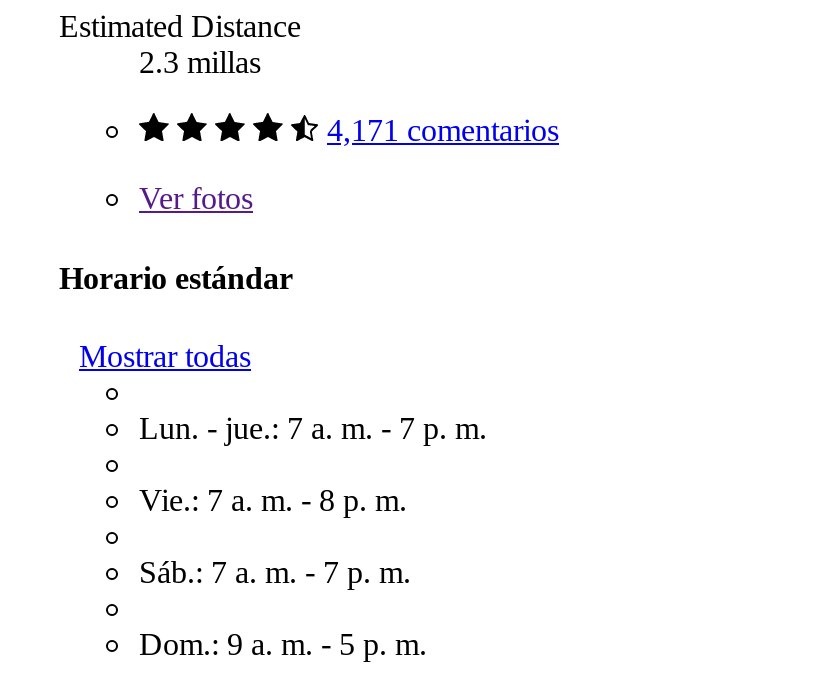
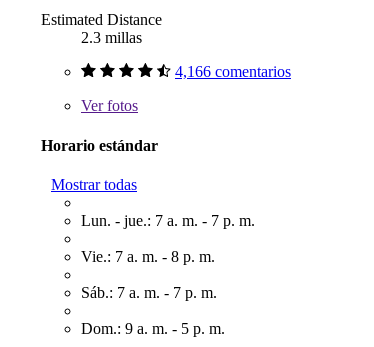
- 4,171 comentarios
+ 4,166 comentarios
